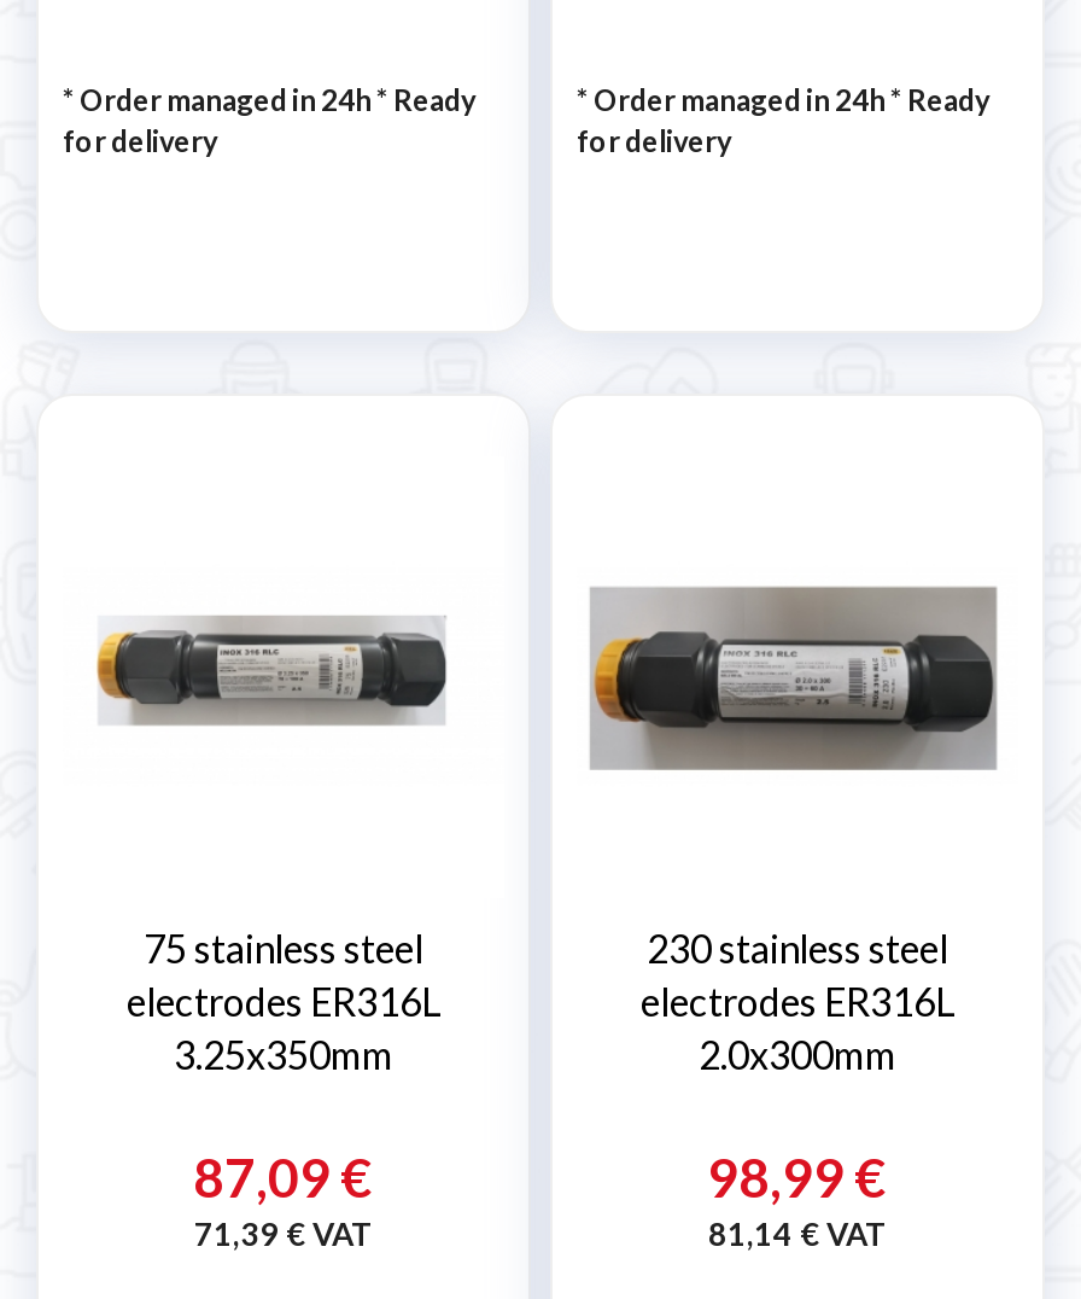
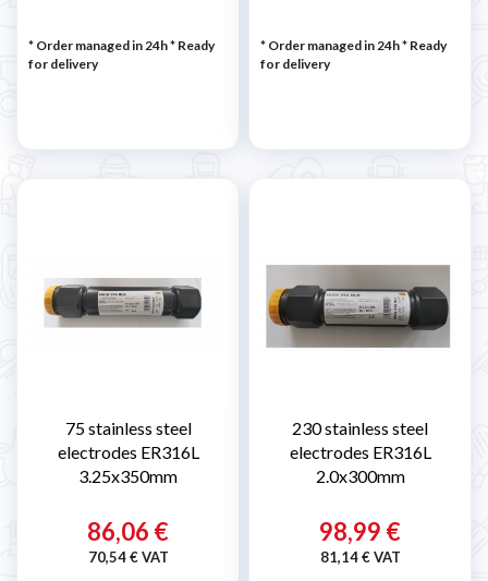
- 87,09 €
+ 86,06 €

- 71,39 € VAT
+ 70,54 € VAT
